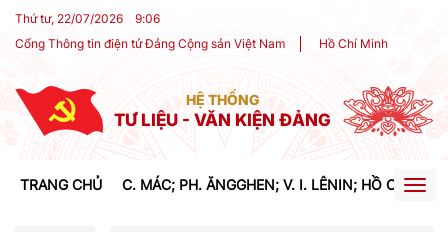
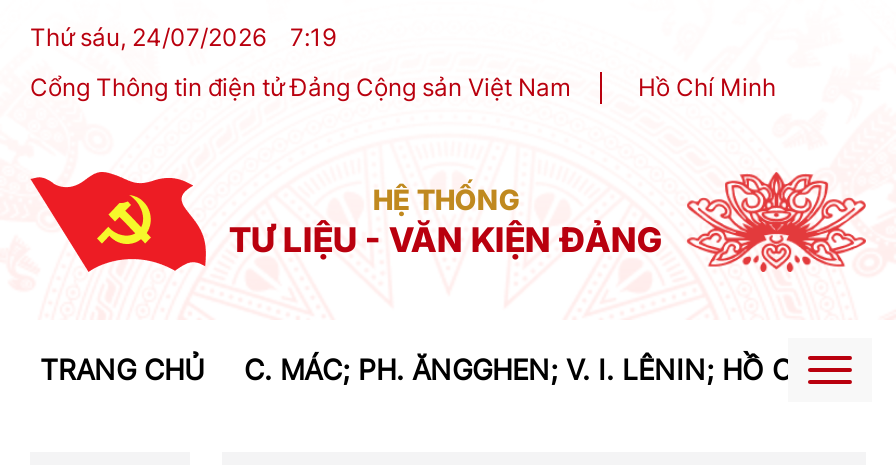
- Thứ tư, 22/07/2026
+ Thứ sáu, 24/07/2026

- 9:06
+ 7:19
